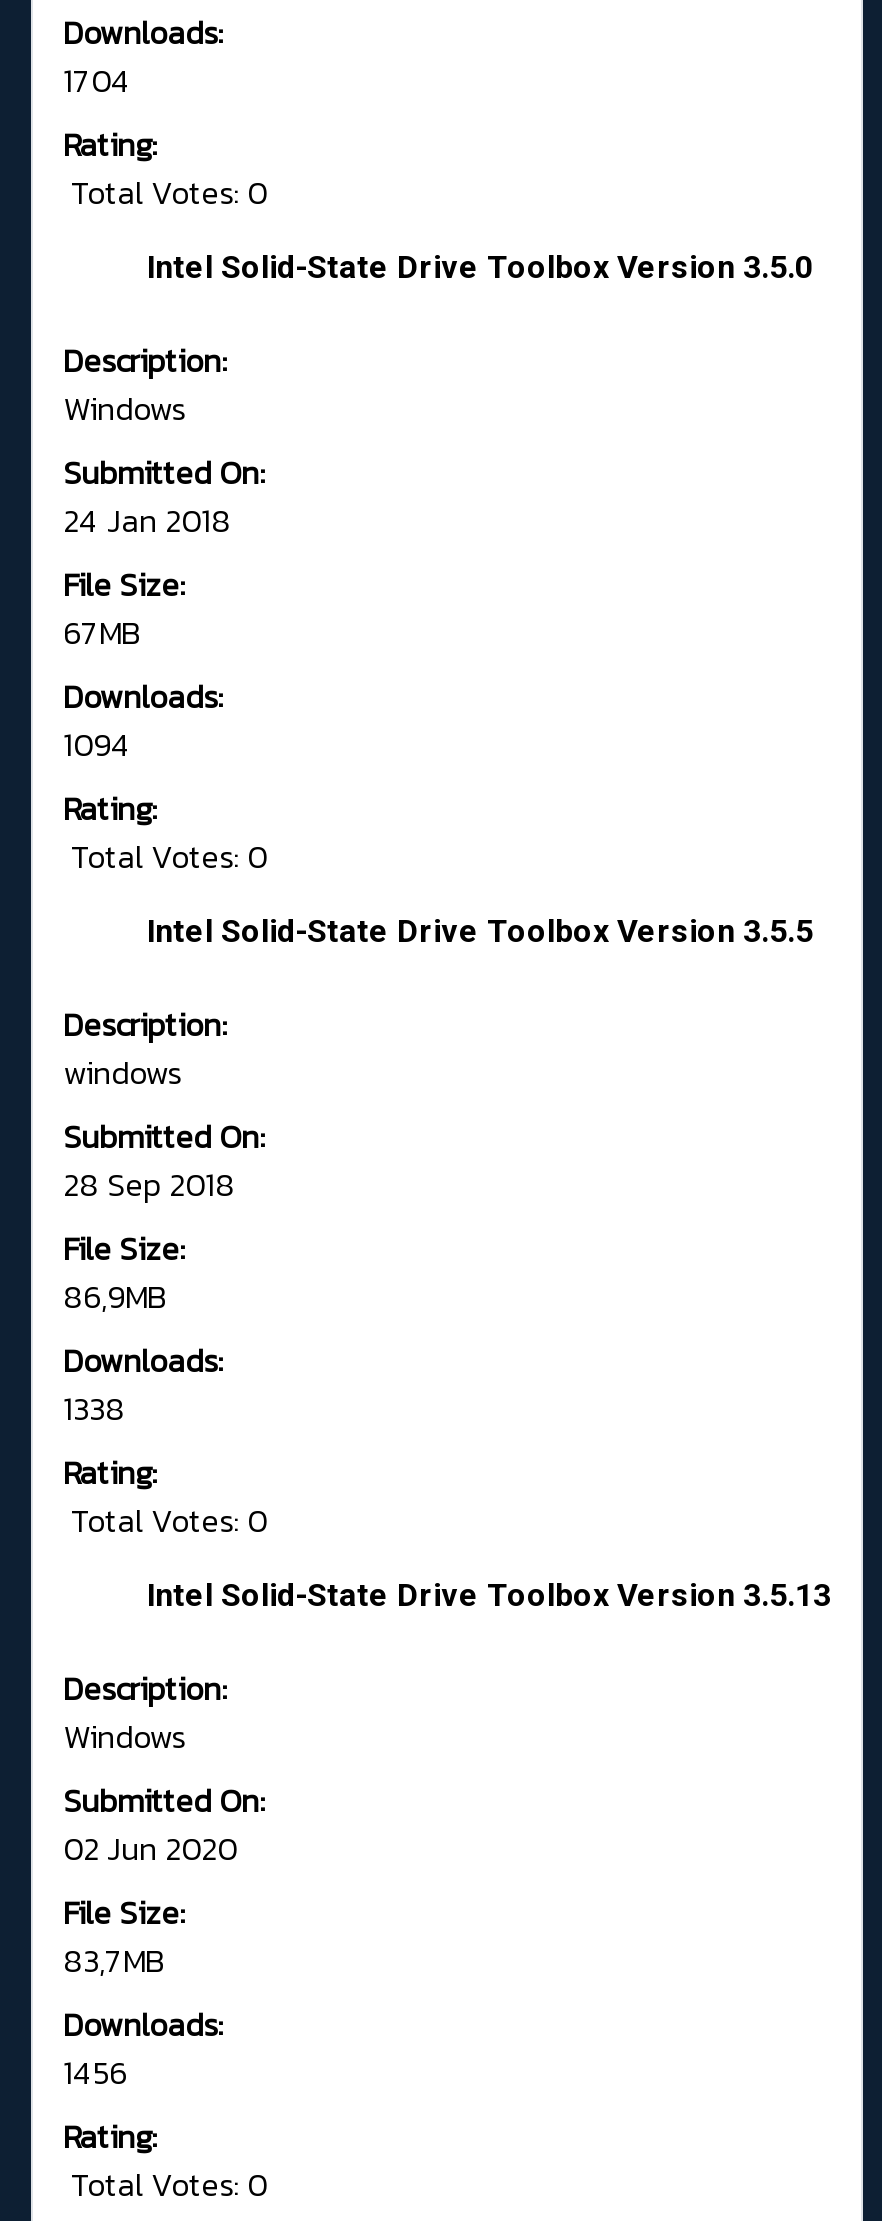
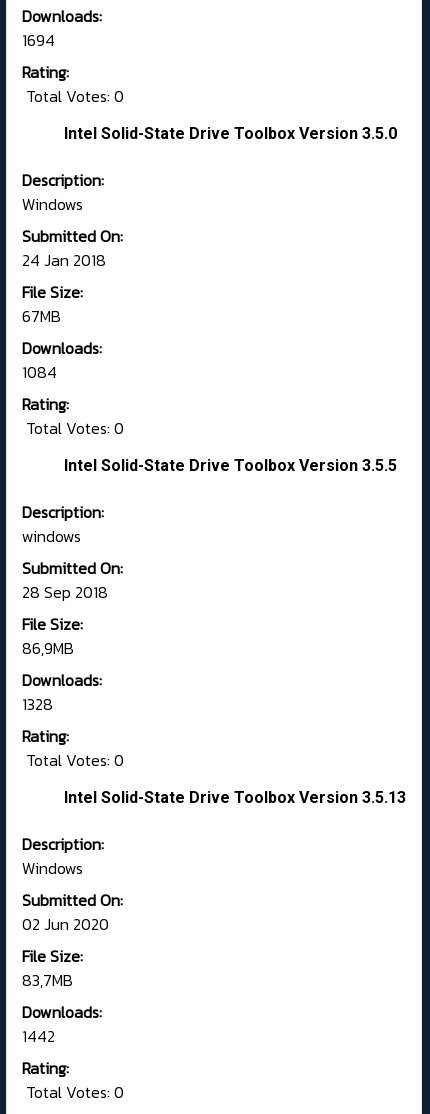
- 1704
+ 1694

- 1094
+ 1084

- 1338
+ 1328

- 1456
+ 1442
